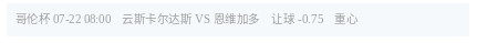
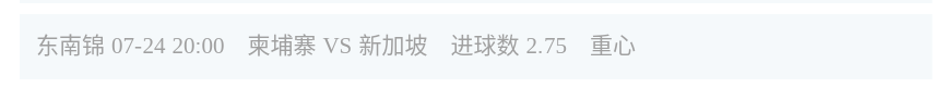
- 哥伦杯 07-22 08:00
- 云斯卡尔达斯 VS 恩维加多
- 让球 -0.75
+ 东南锦 07-24 20:00
+ 柬埔寨 VS 新加坡
+ 进球数 2.75
